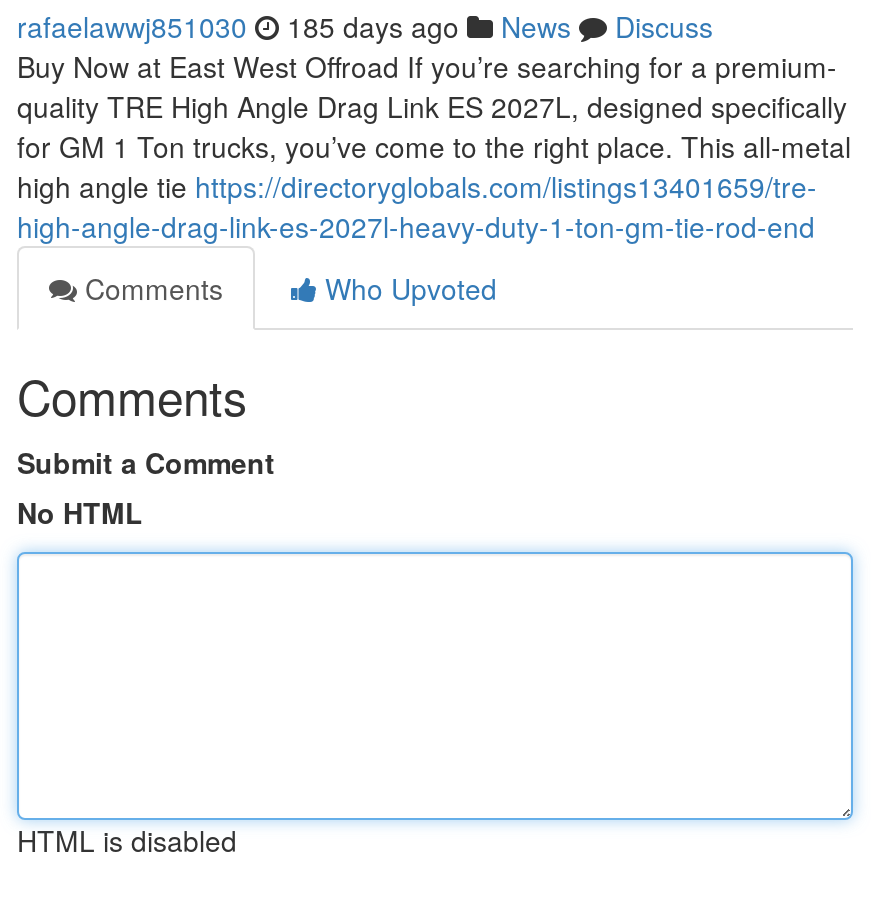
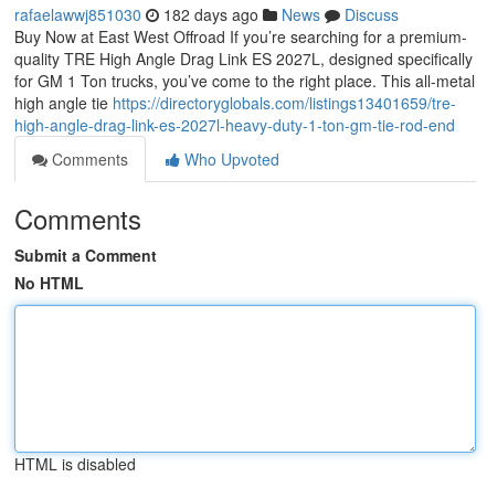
- rafaelawwj851030 185 days ago News Discuss
+ rafaelawwj851030 182 days ago News Discuss
